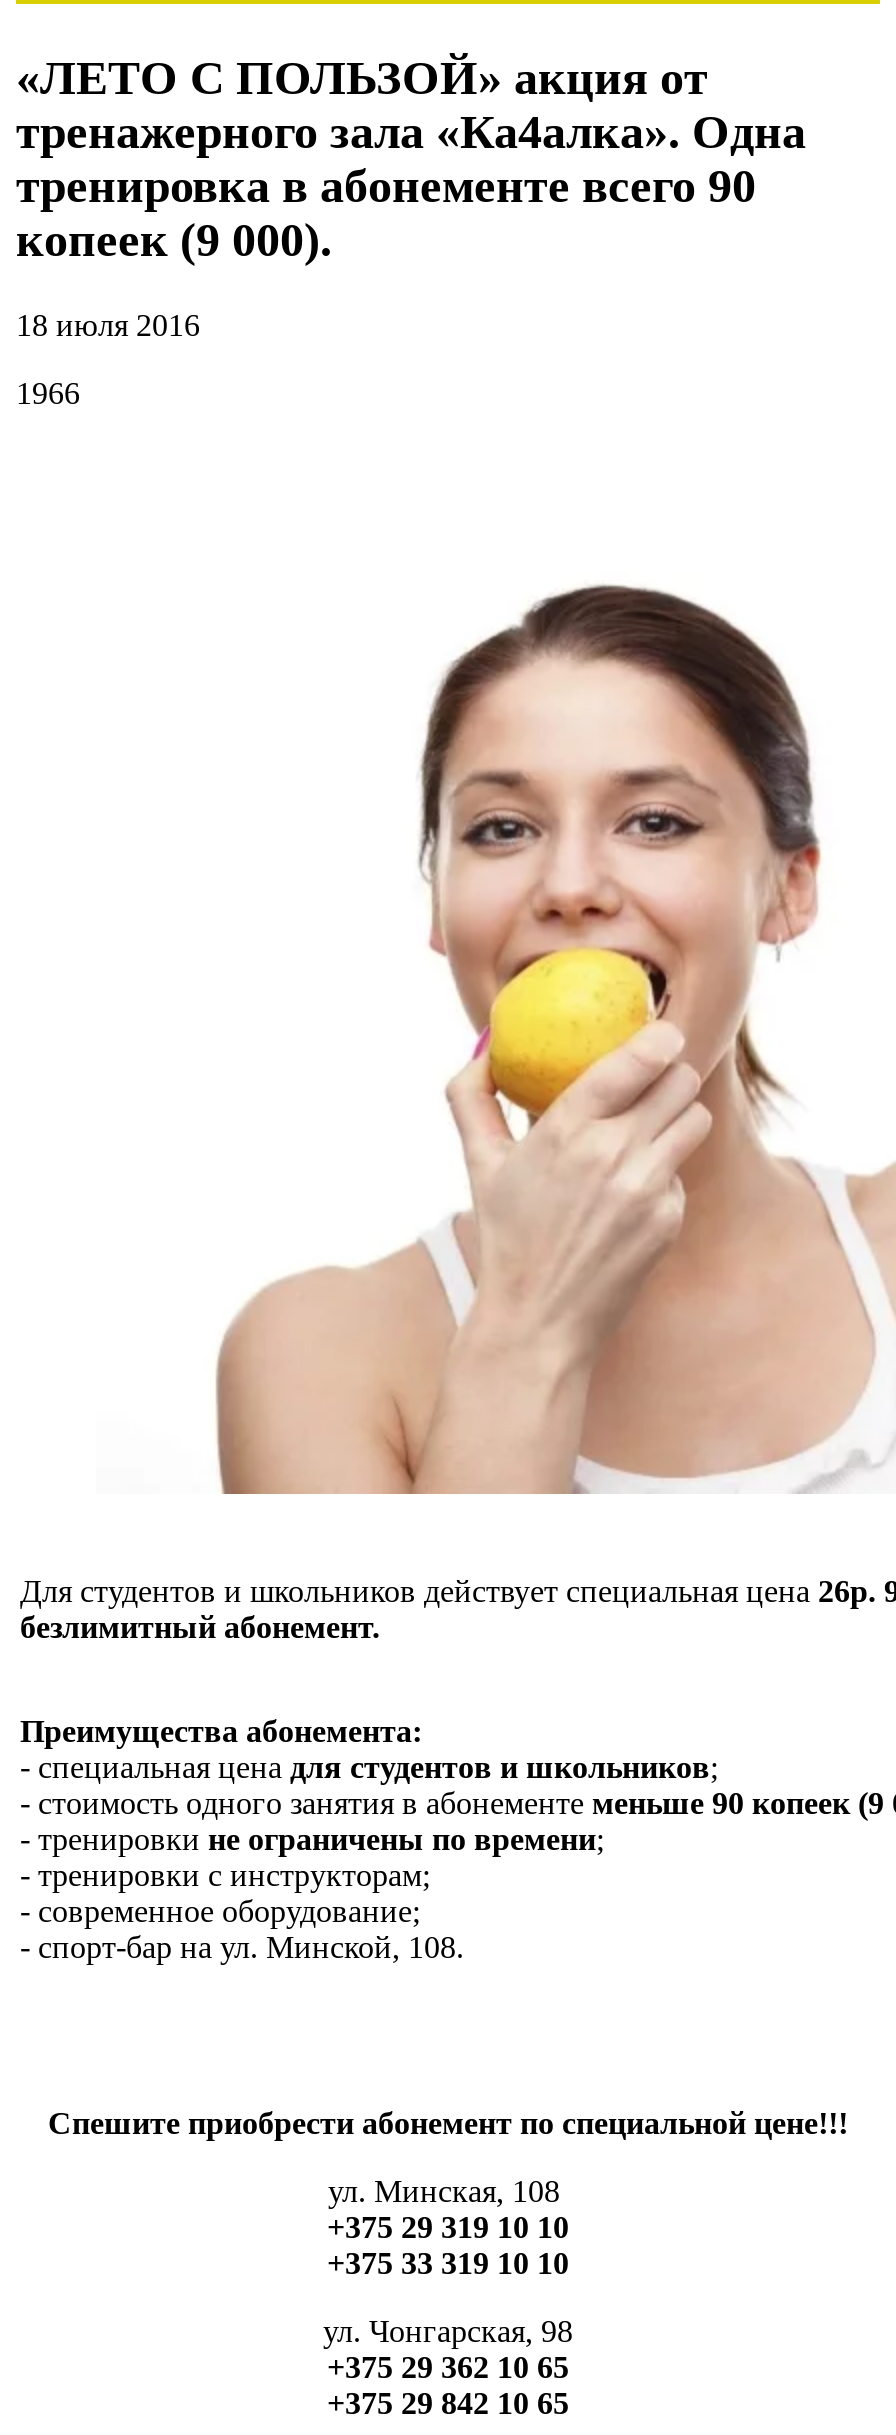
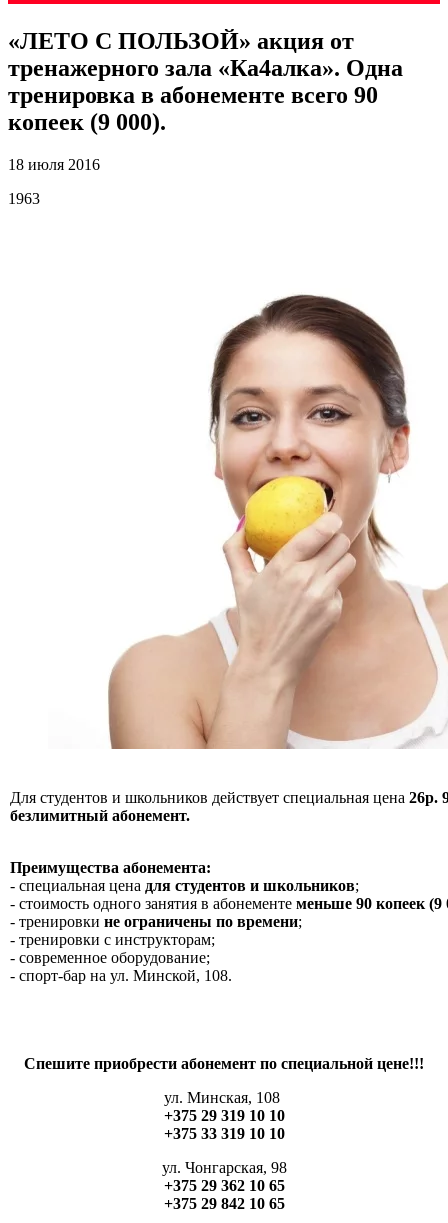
- 1966
+ 1963
